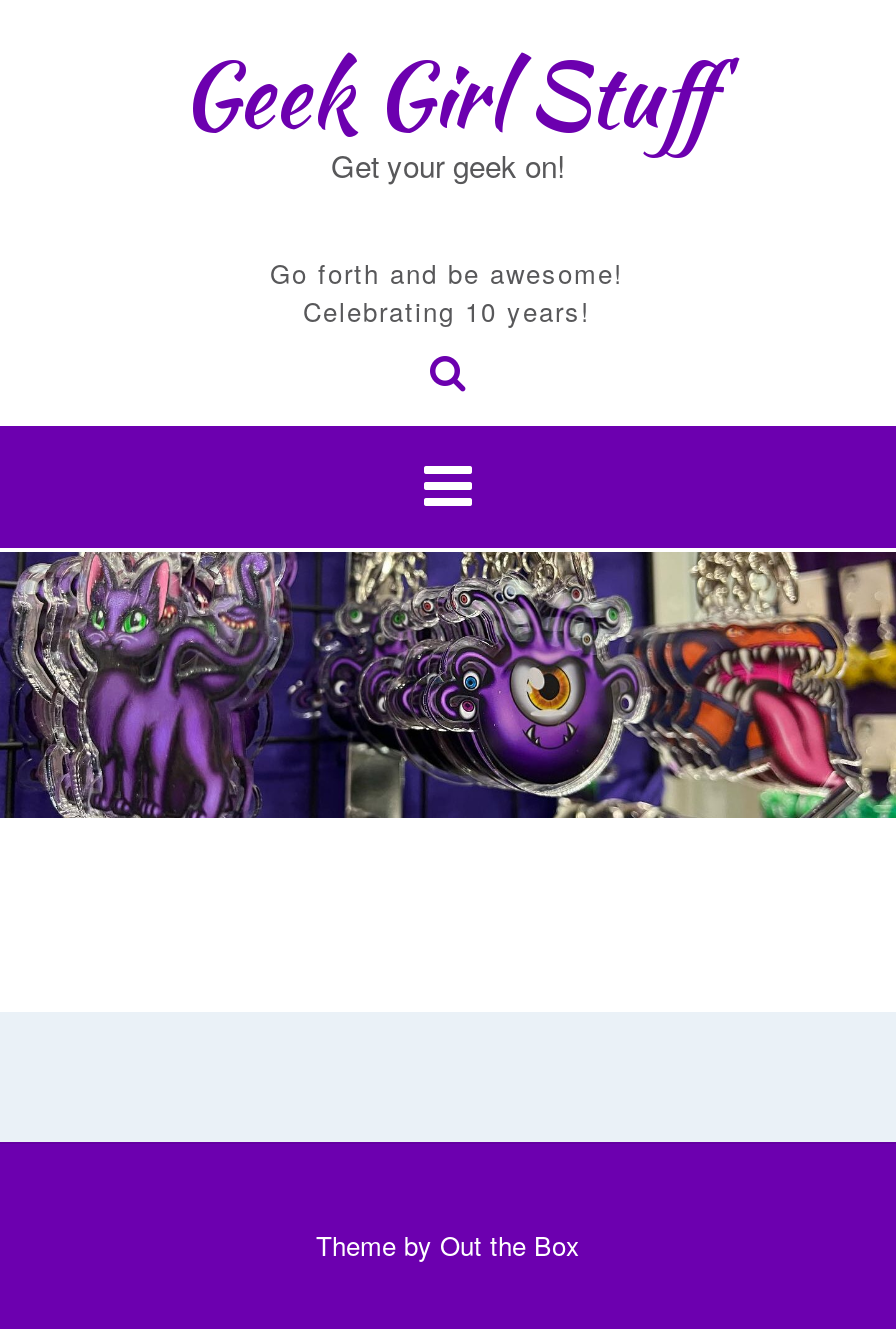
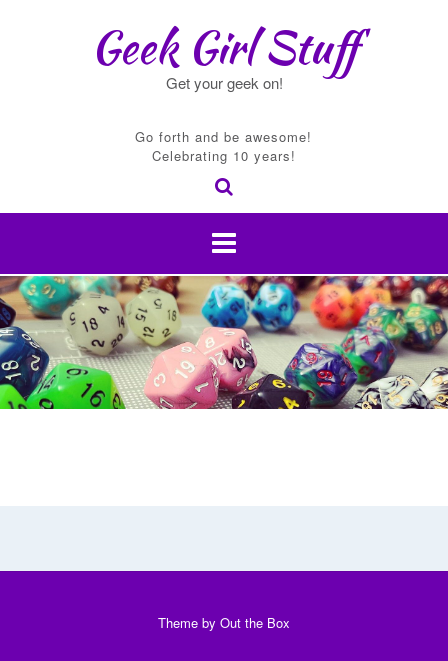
- [image]
+ [image]
